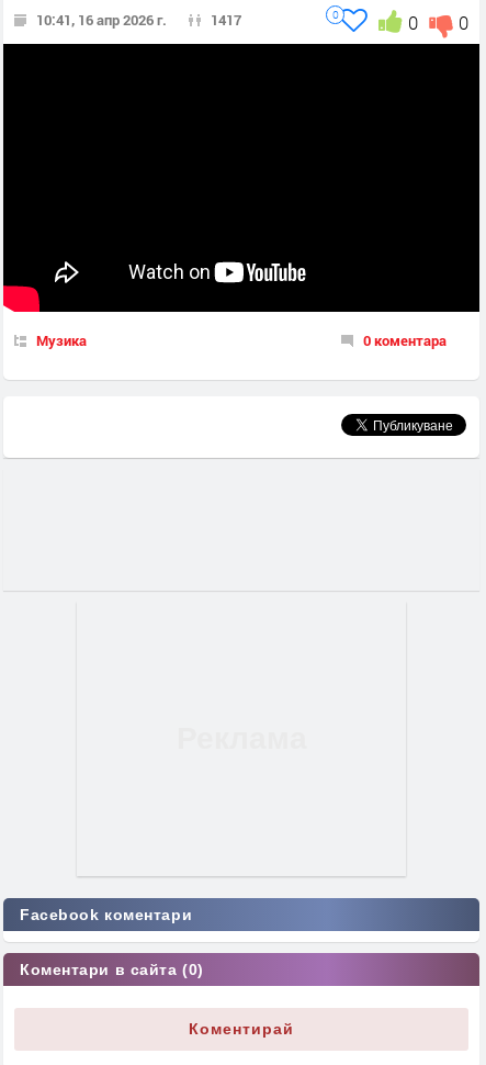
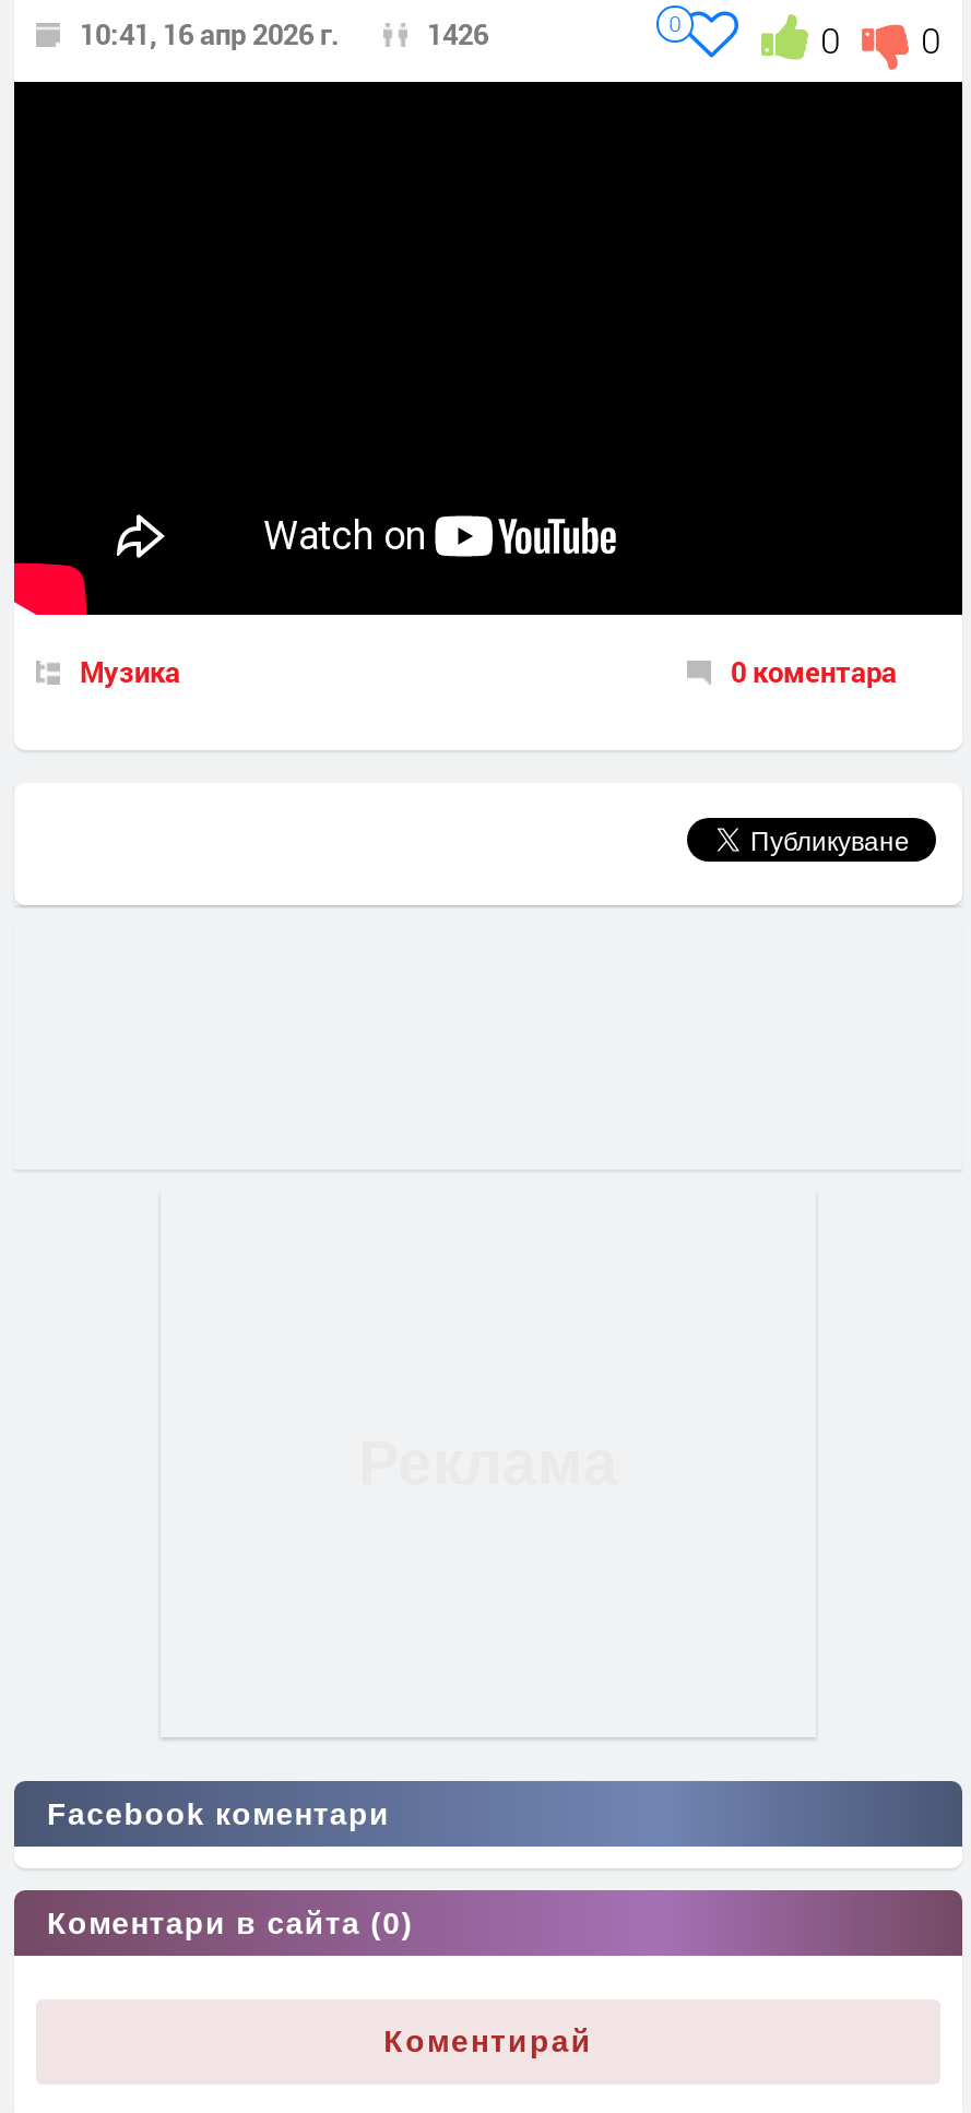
- 1417
+ 1426
